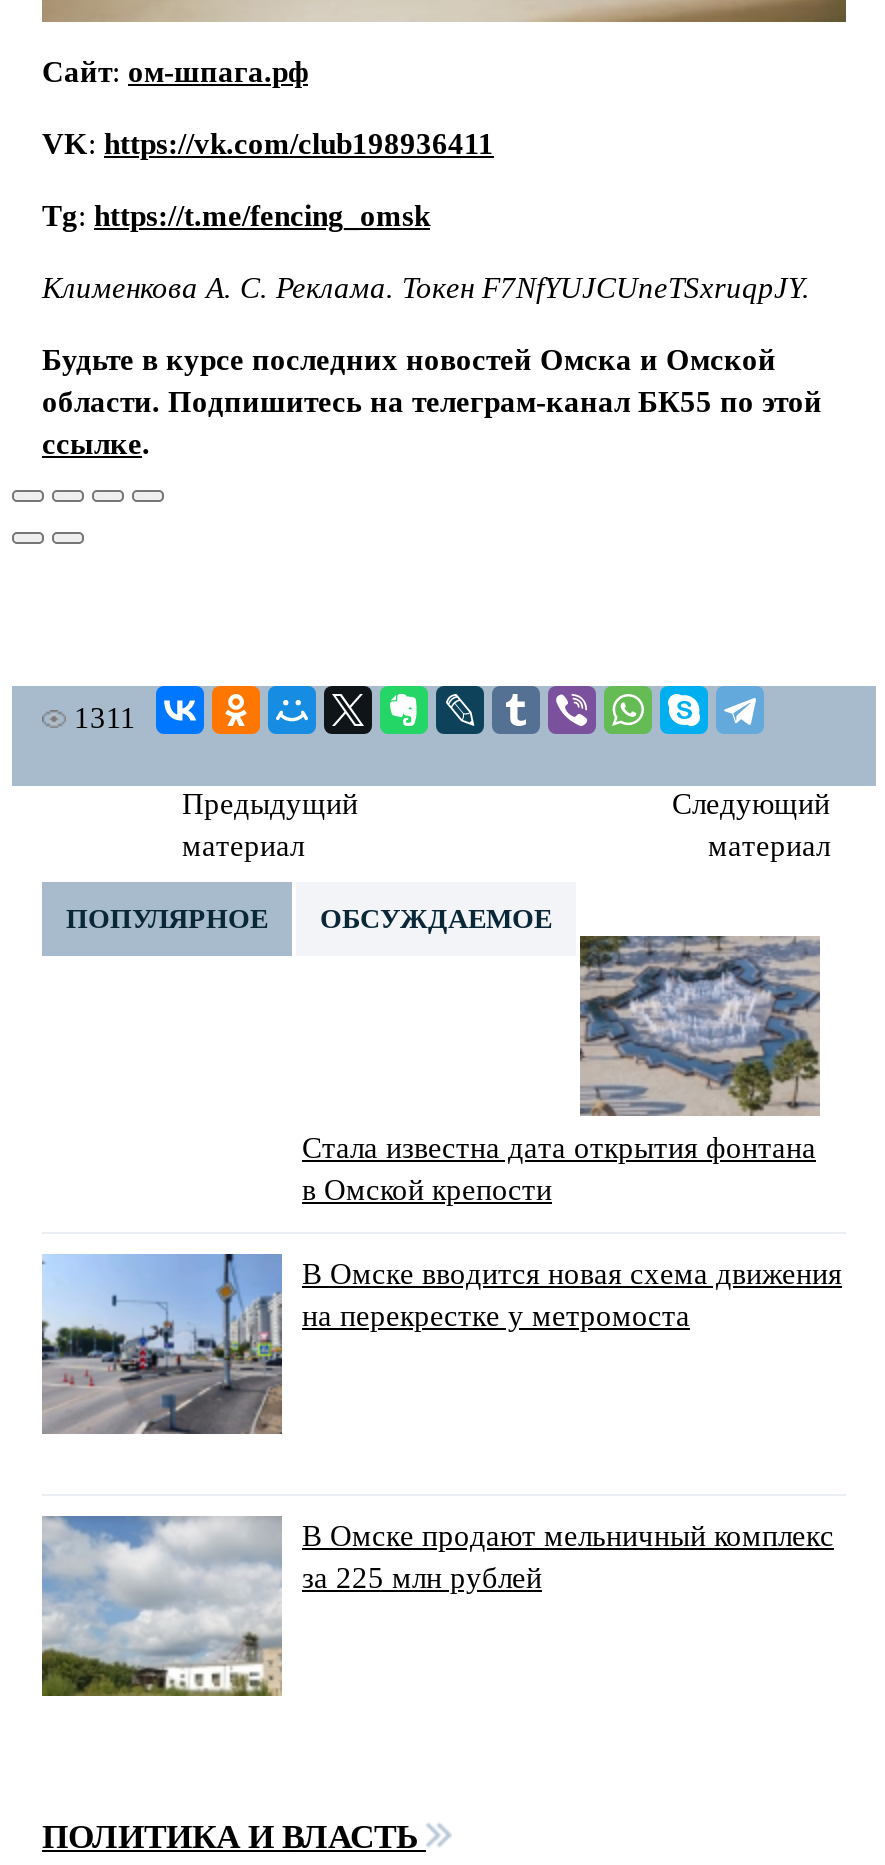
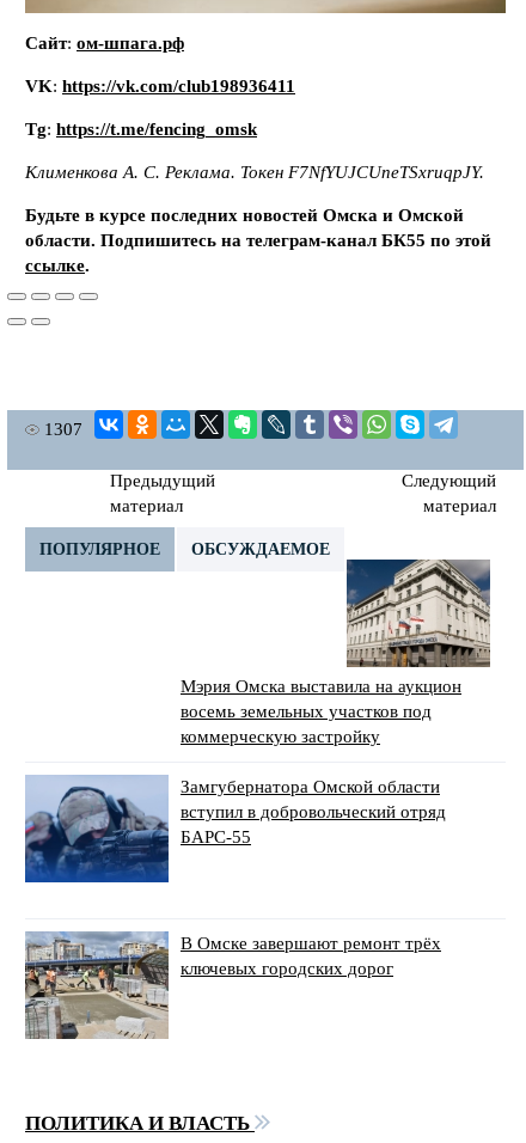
- 1311
+ 1307

- [image]
- Стала известна дата открытия фонтана
- в Омской крепости
+ [image]
+ Мэрия Омска выставила на аукцион
+ восемь земельных участков под
+ коммерческую застройку

- [image]
- В Омске вводится новая схема движения
- на перекрестке у метромоста
+ [image]
+ Замгубернатора Омской области
+ вступил в добровольческий отряд
+ БАРС-55

- [image]
- В Омске продают мельничный комплекс
- за 225 млн рублей
+ [image]
+ В Омске завершают ремонт трёх
+ ключевых городских дорог
